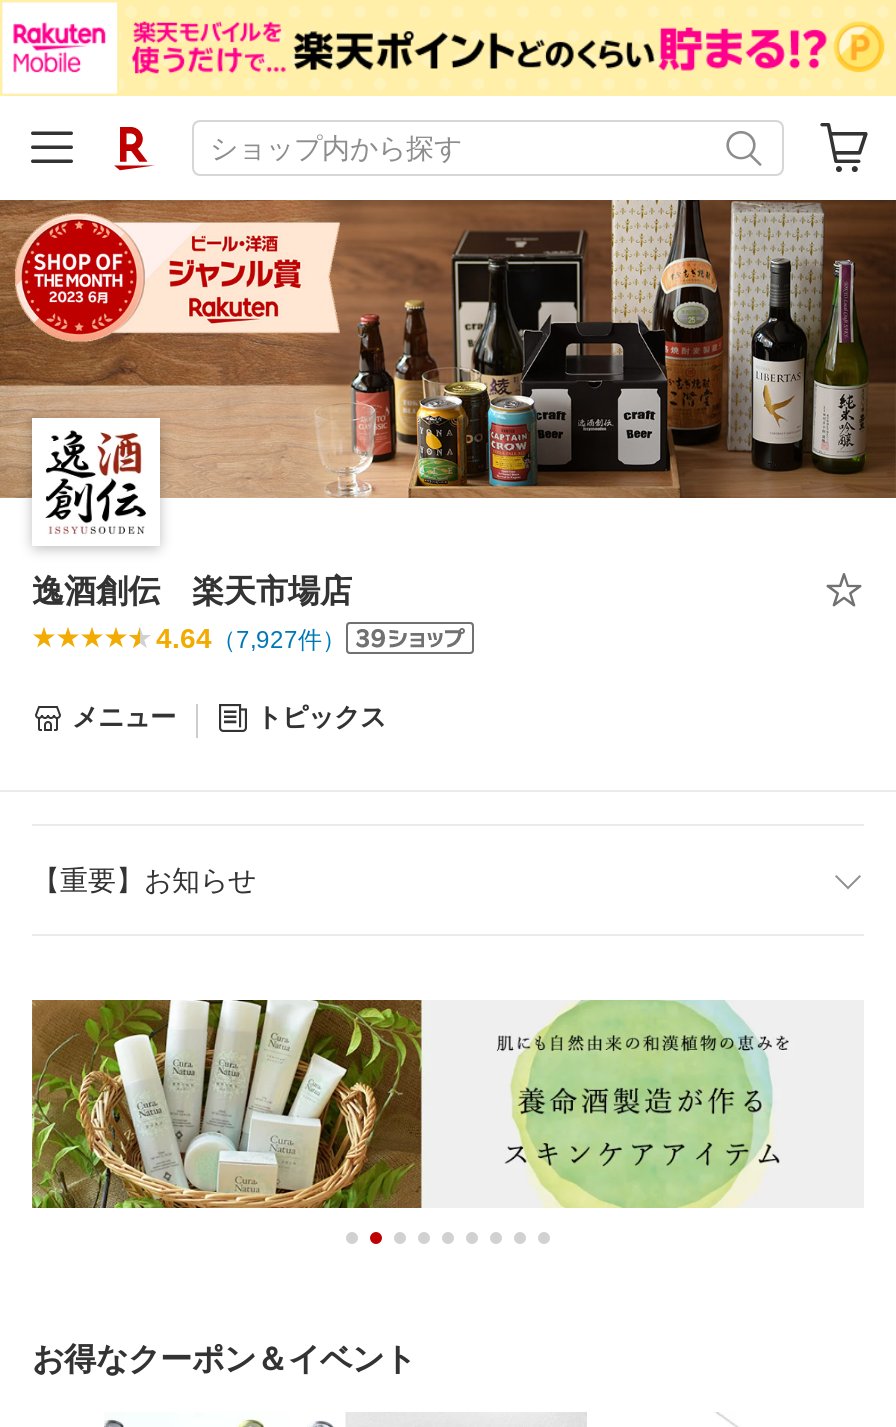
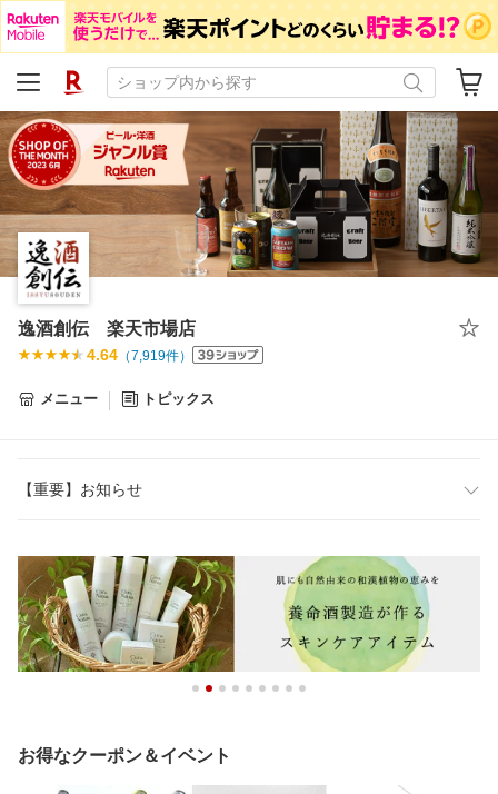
- 4.64（7,927件）
+ 4.64（7,919件）
